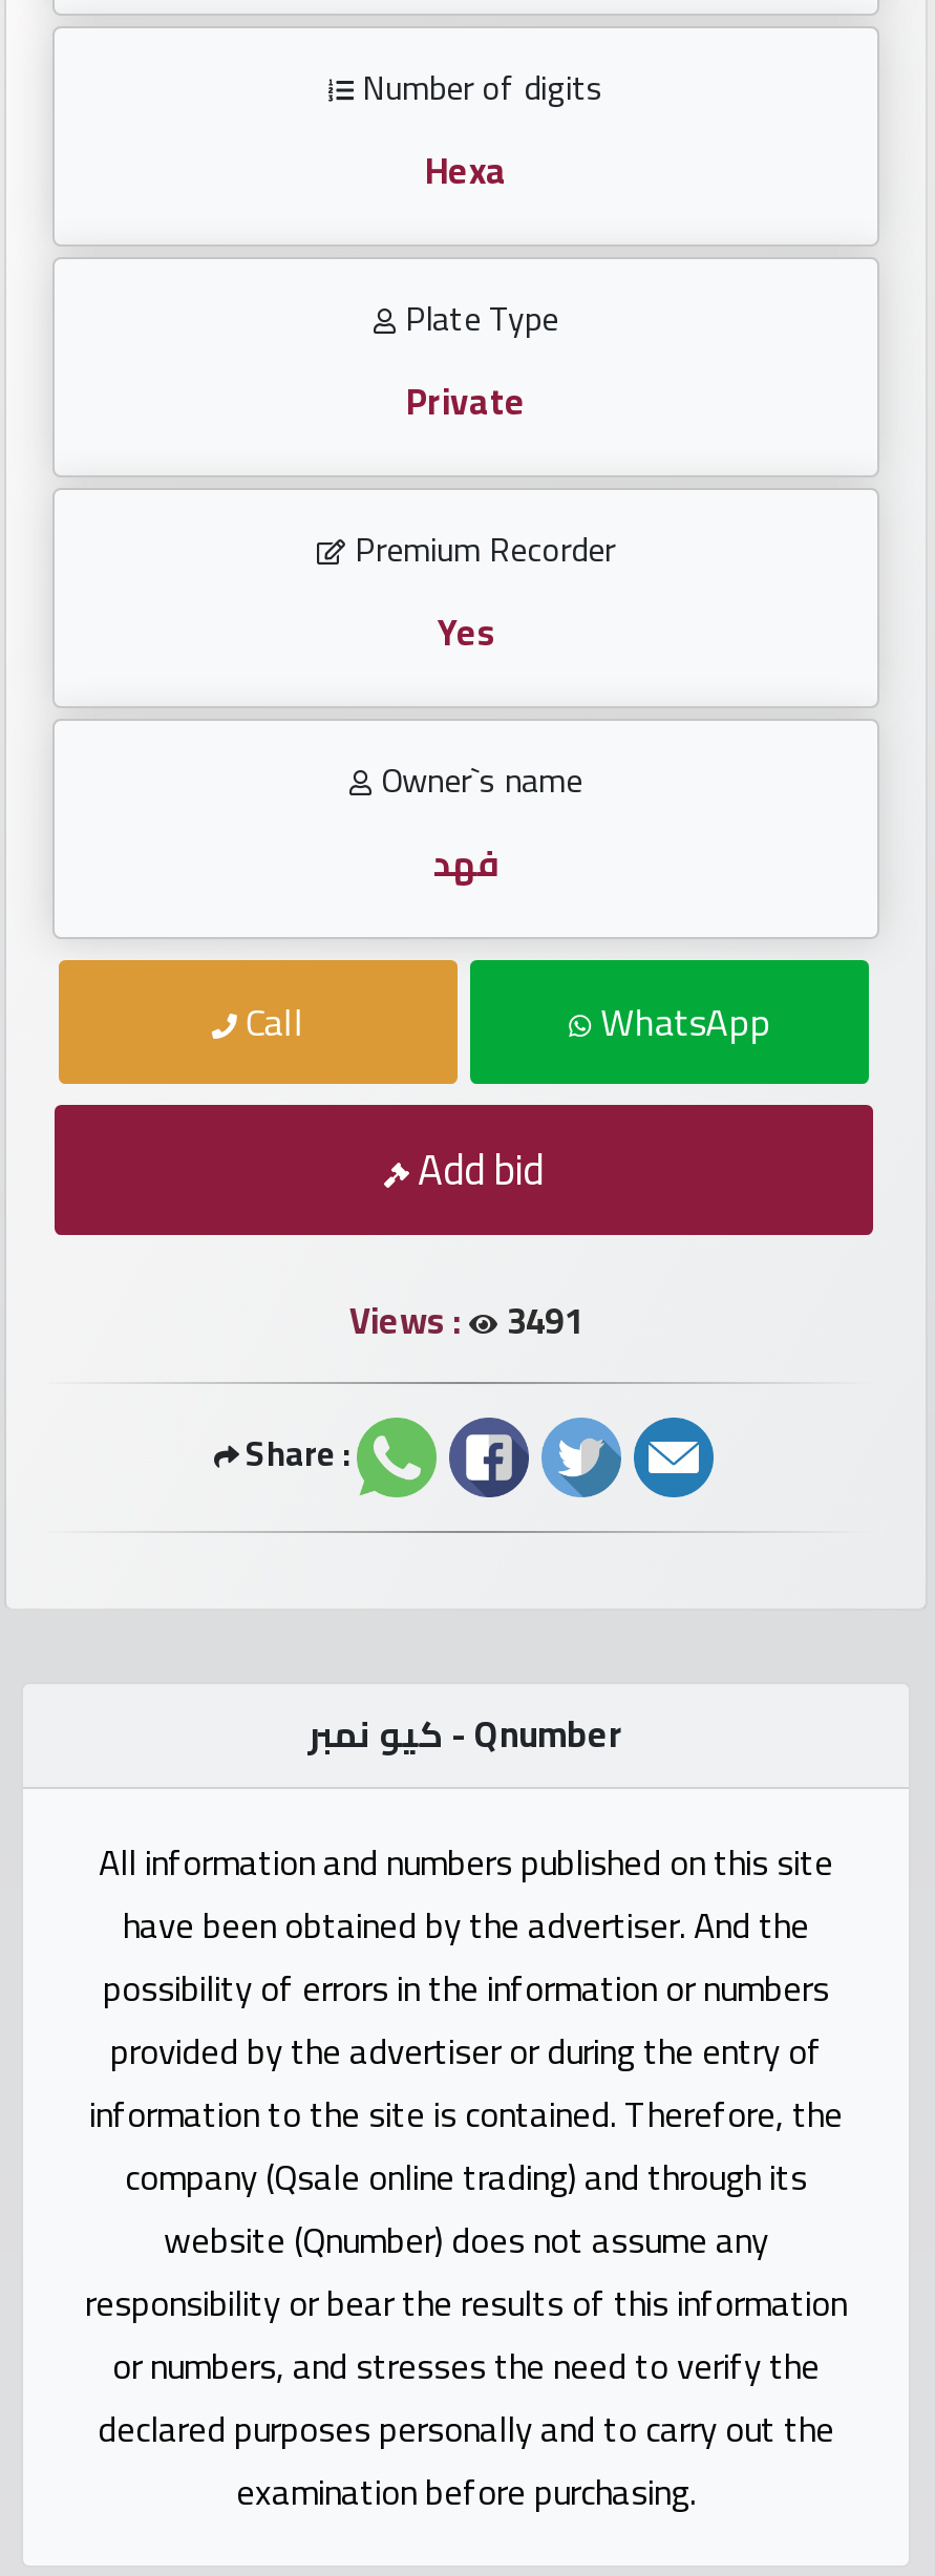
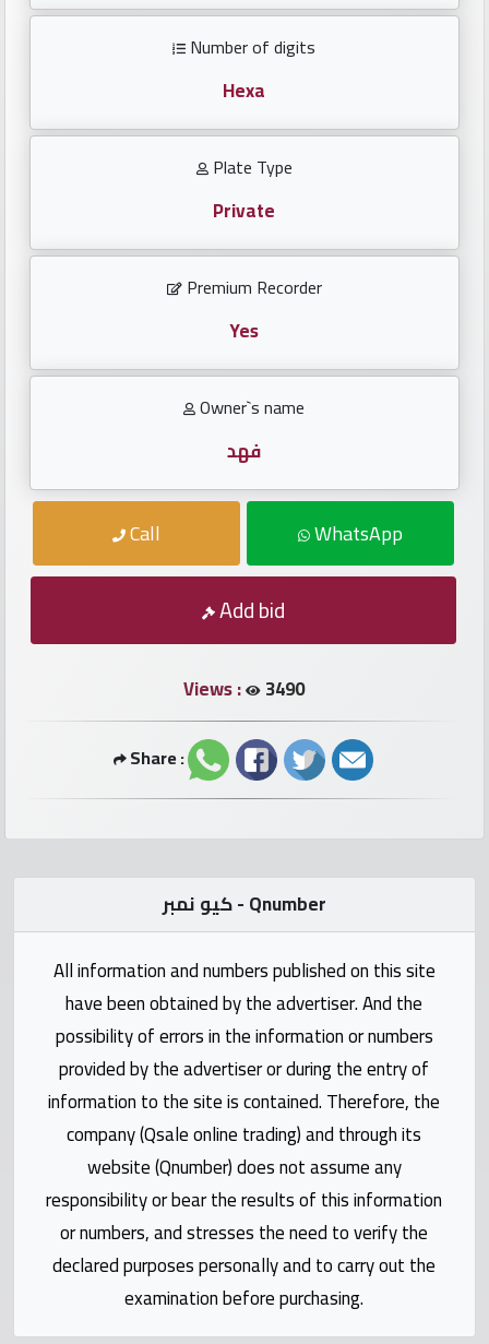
- Views : 3491
+ Views : 3490
